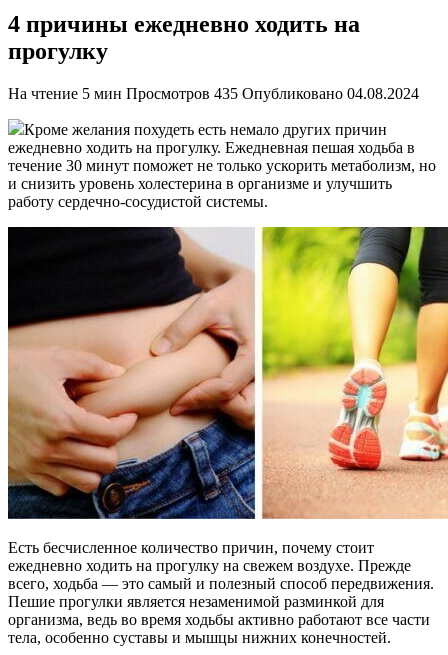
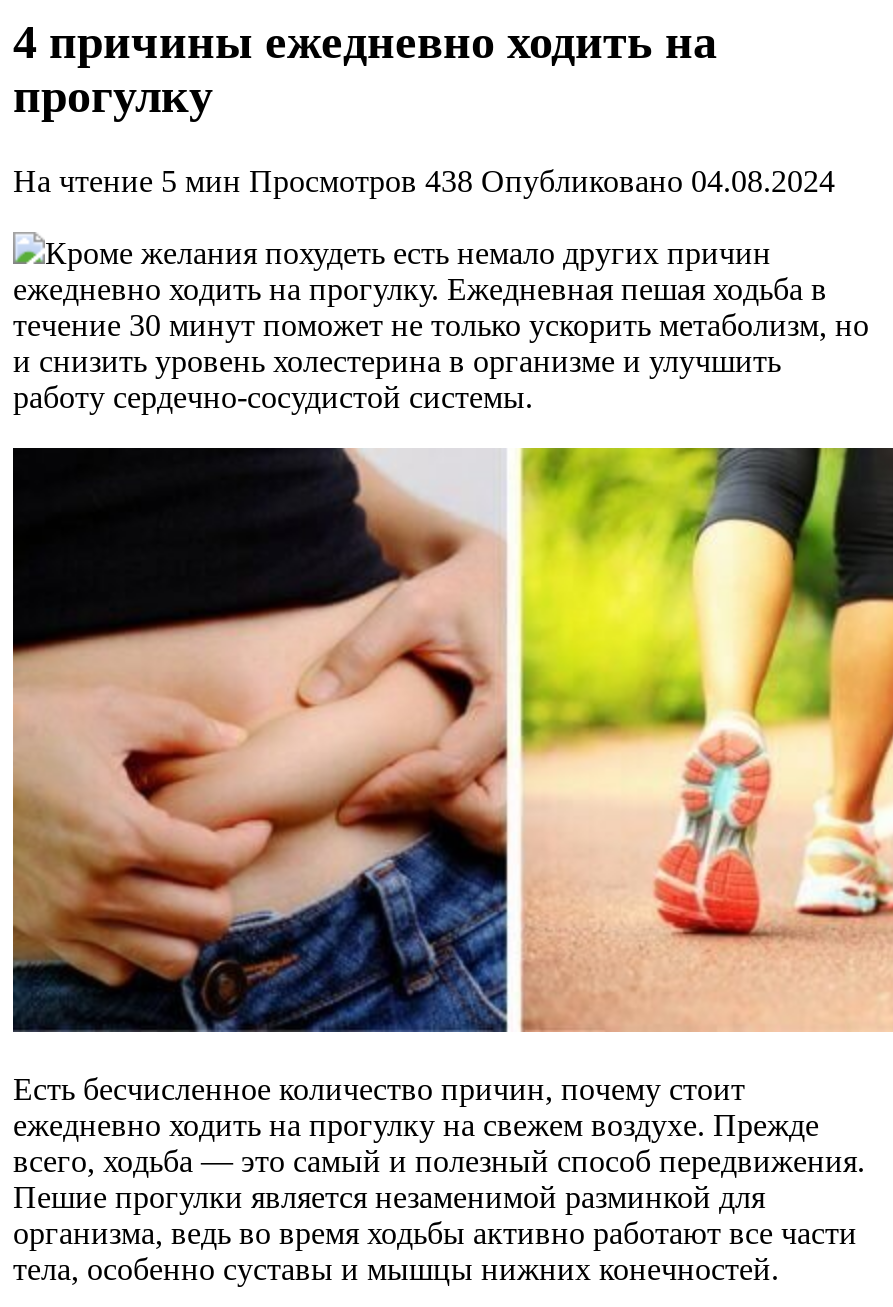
- На чтение 5 мин Просмотров 435 Опубликовано 04.08.2024
+ На чтение 5 мин Просмотров 438 Опубликовано 04.08.2024
